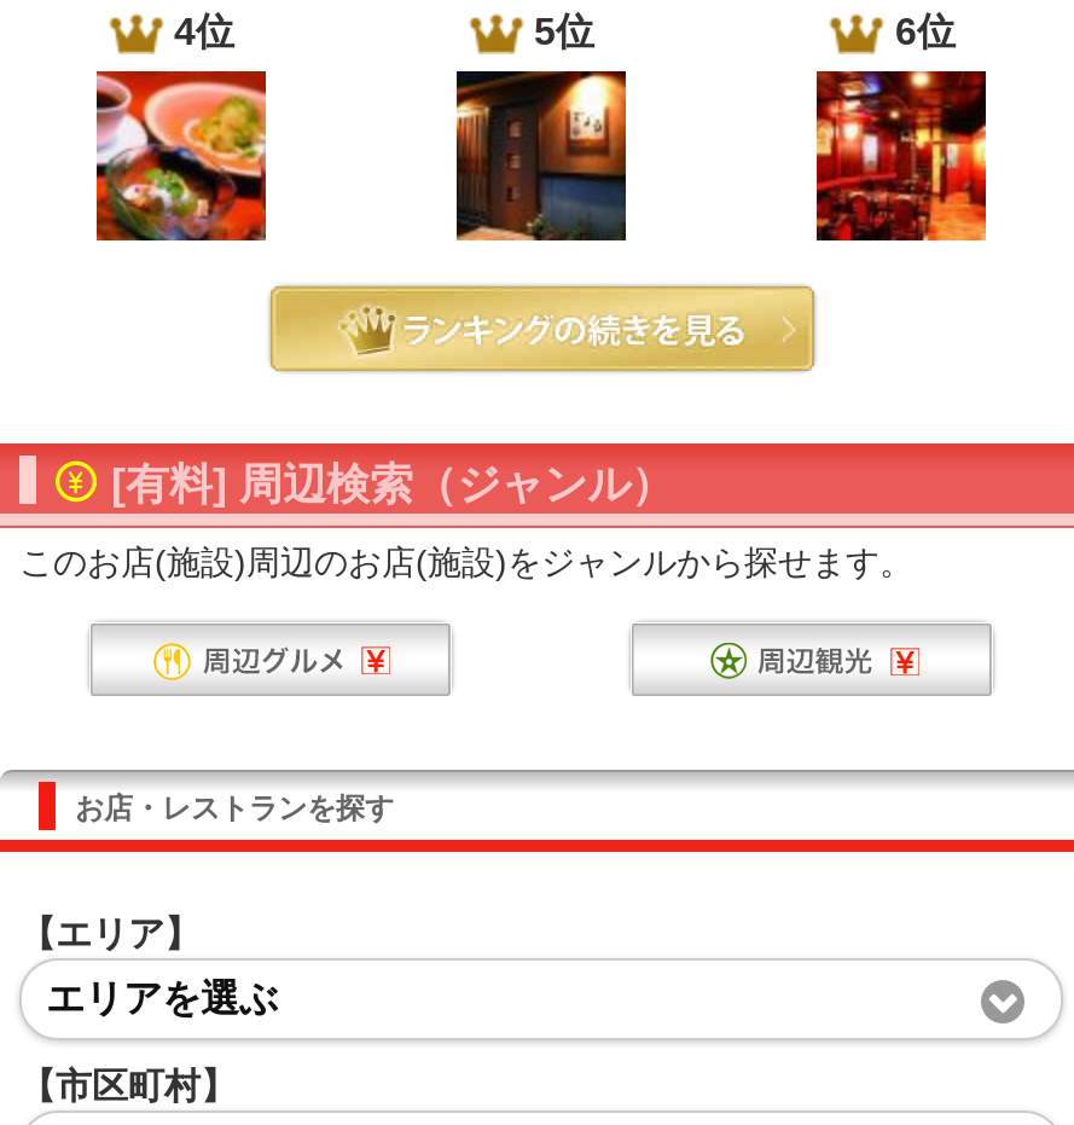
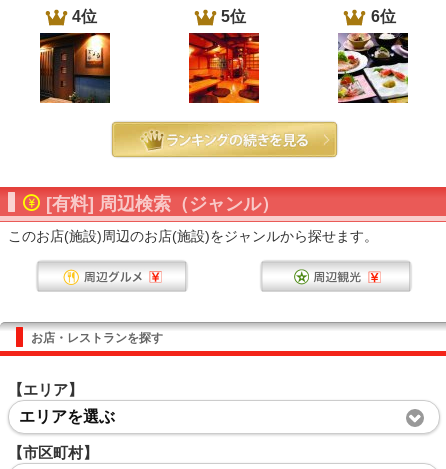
- [image]
+ [image]

- [image]
+ [image]

- [image]
+ [image]
